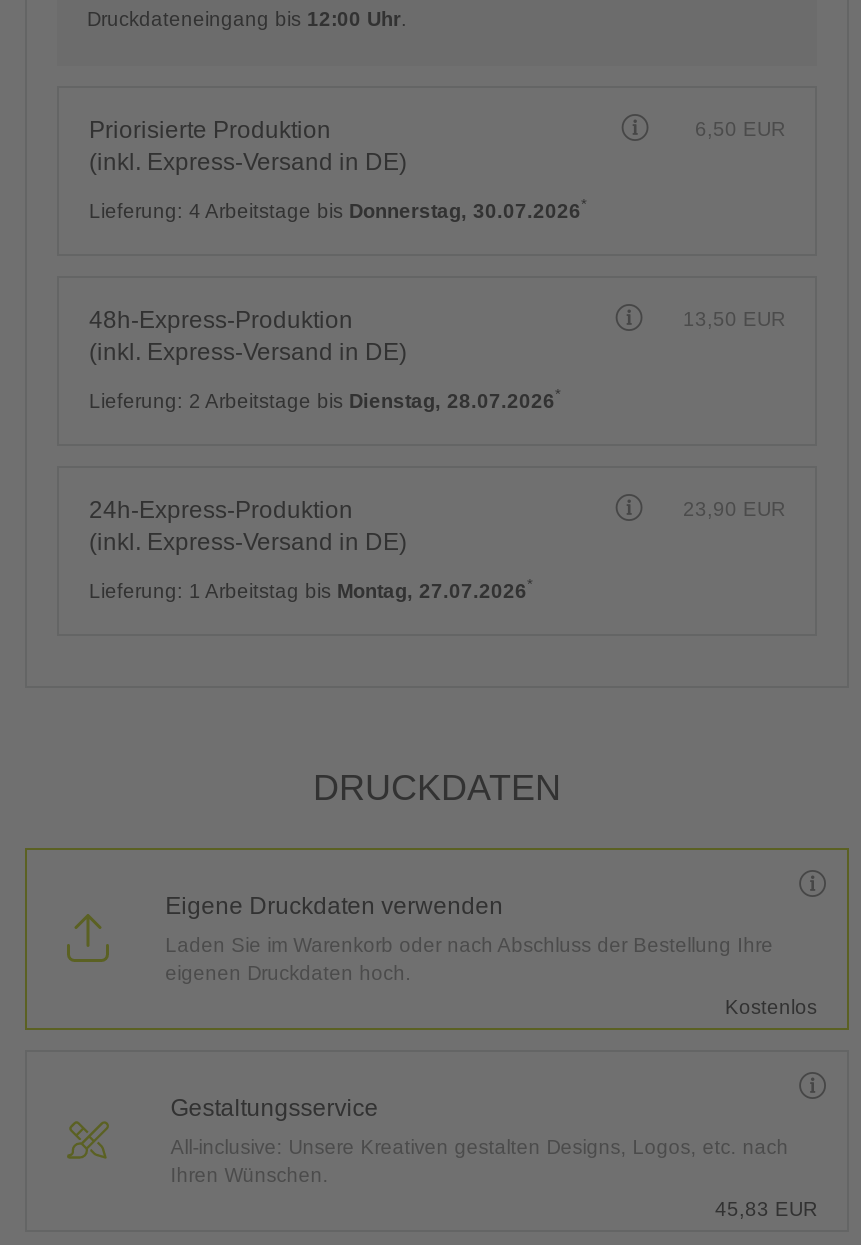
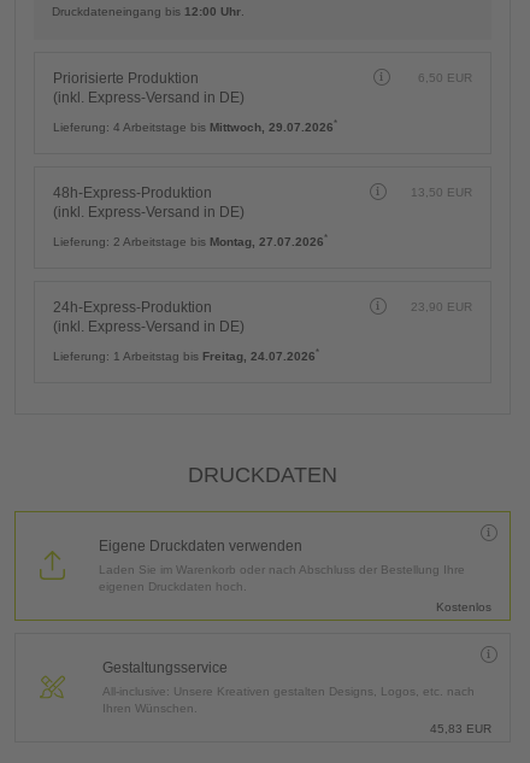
- Lieferung: 4 Arbeitstage bis Donnerstag, 30.07.2026*
+ Lieferung: 4 Arbeitstage bis Mittwoch, 29.07.2026*

- Lieferung: 2 Arbeitstage bis Dienstag, 28.07.2026*
+ Lieferung: 2 Arbeitstage bis Montag, 27.07.2026*

- Lieferung: 1 Arbeitstag bis Montag, 27.07.2026*
+ Lieferung: 1 Arbeitstag bis Freitag, 24.07.2026*
